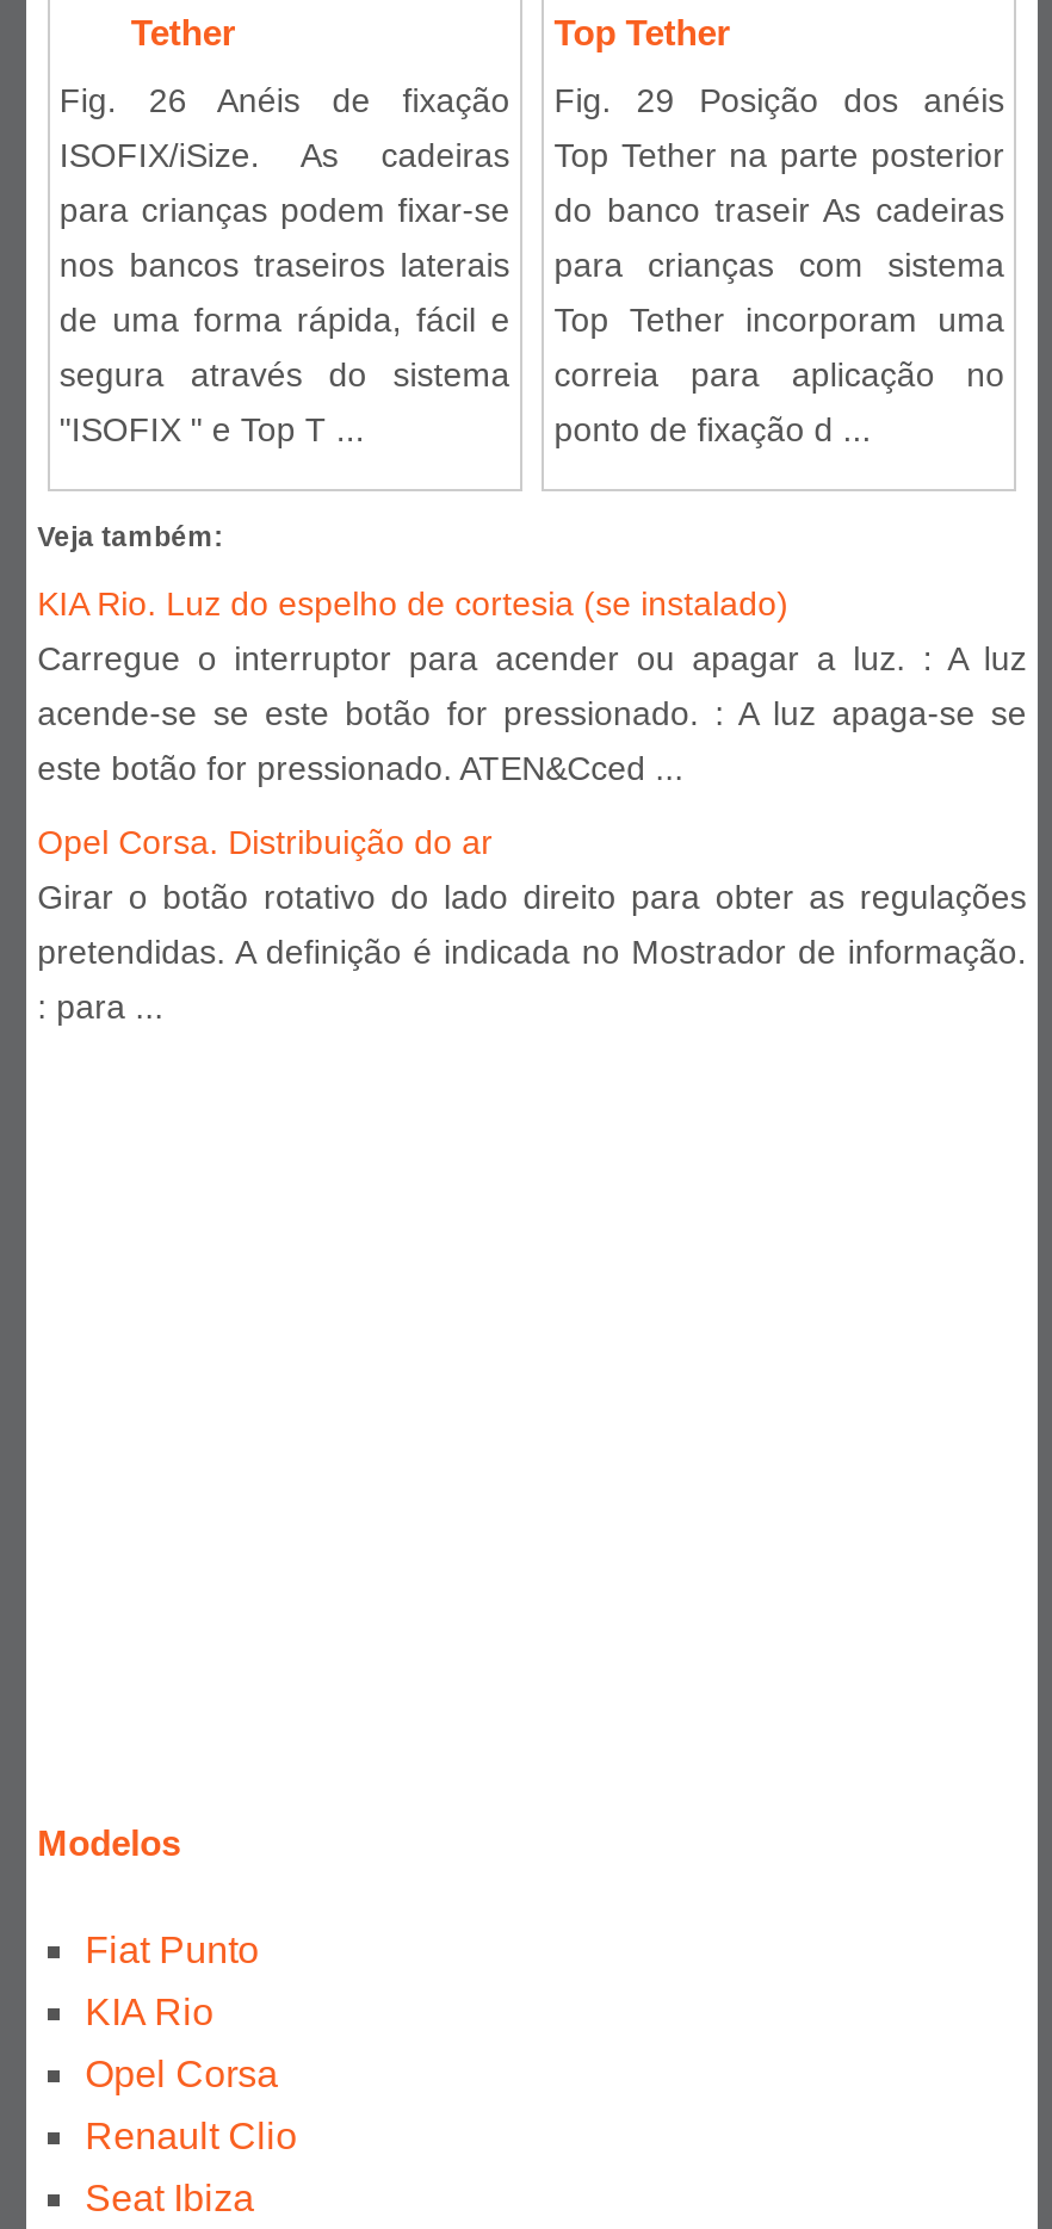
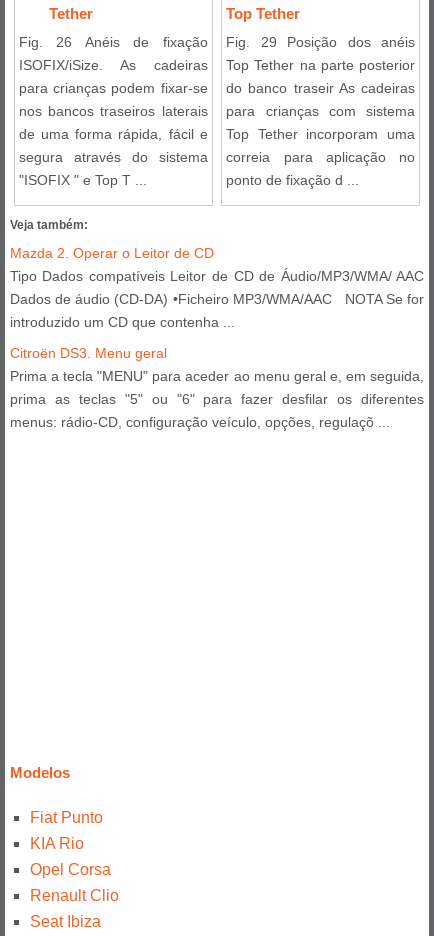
- KIA Rio. Luz do espelho de cortesia (se instalado)
- Carregue o interruptor para acender ou apagar a luz. : A luz
- acende-se se este botão for pressionado. : A luz apaga-se se
- este botão for pressionado. ATEN&Cced ...
+ Mazda 2. Operar o Leitor de CD
+ Tipo Dados compatíveis Leitor de CD de Áudio/MP3/WMA/ AAC
+ Dados de áudio (CD-DA) •Ficheiro MP3/WMA/AAC NOTA Se for
+ introduzido um CD que contenha ...

- Opel Corsa. Distribuição do ar
- Girar o botão rotativo do lado direito para obter as regulações
- pretendidas. A definição é indicada no Mostrador de informação.
- : para ...
+ Citroën DS3. Menu geral
+ Prima a tecla "MENU" para aceder ao menu geral e, em seguida,
+ prima as teclas "5" ou "6" para fazer desfilar os diferentes
+ menus: rádio-CD, configuração veículo, opções, regulaçõ ...
